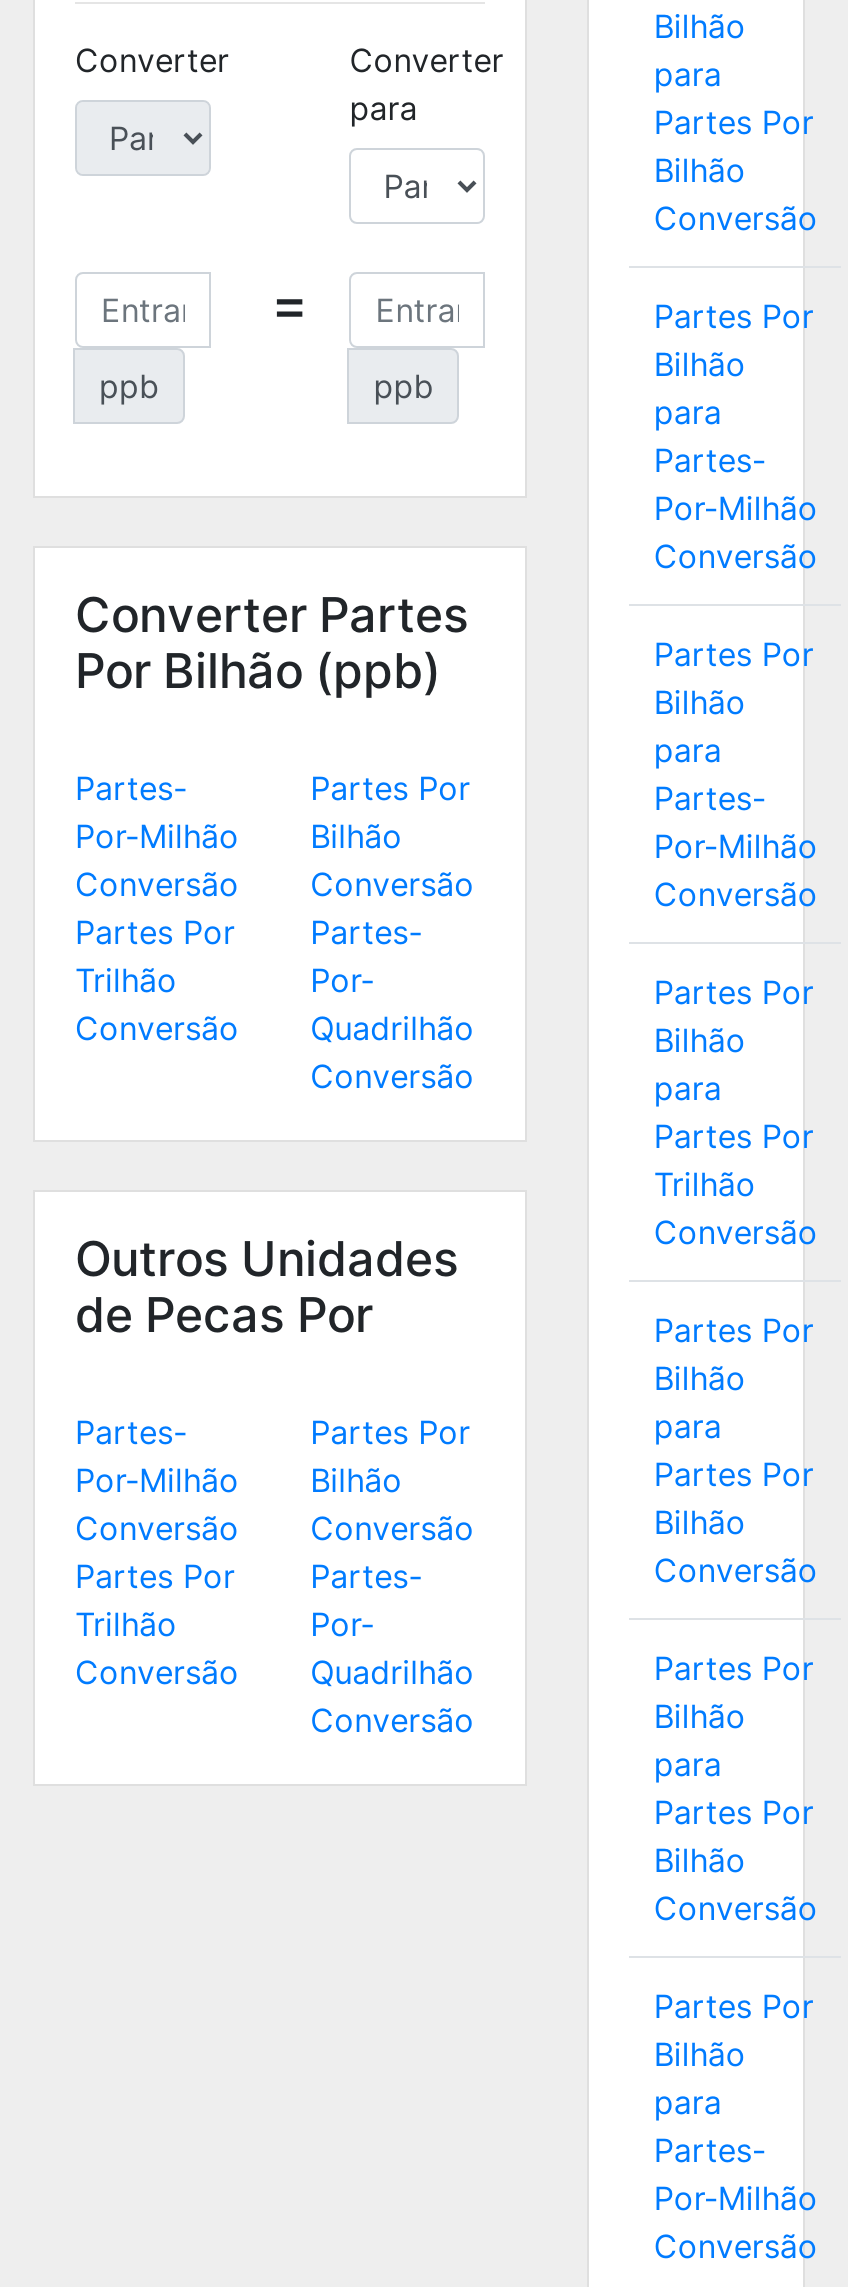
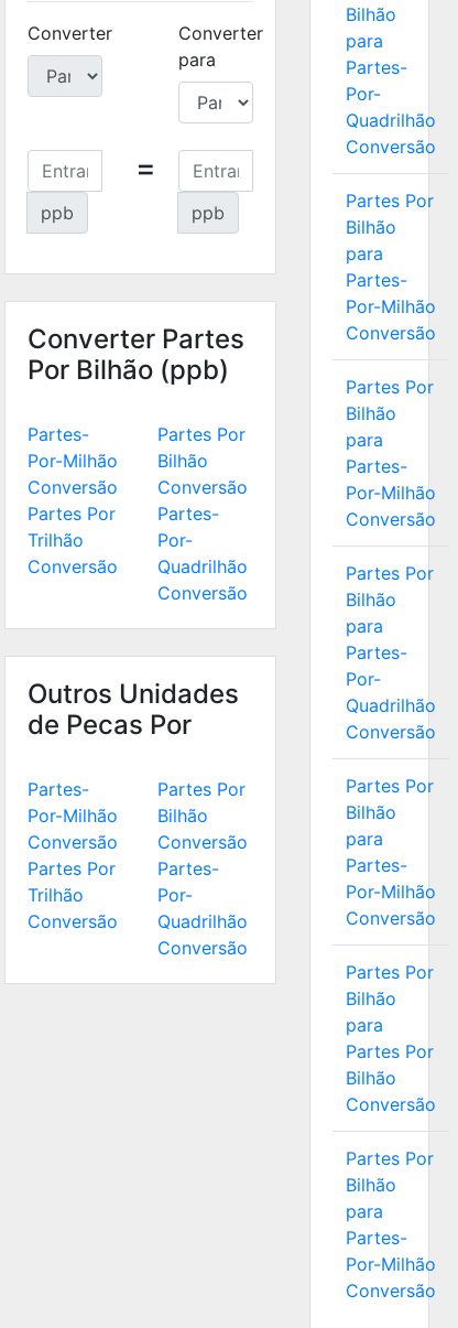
- Partes Por
- Bilhão
+ Partes-
+ Por-
+ Quadrilhão

- Partes Por
- Trilhão
+ Partes-
+ Por-
+ Quadrilhão

- Partes Por
- Bilhão
+ Partes-
+ Por-Milhão
